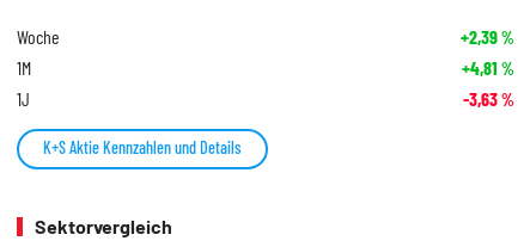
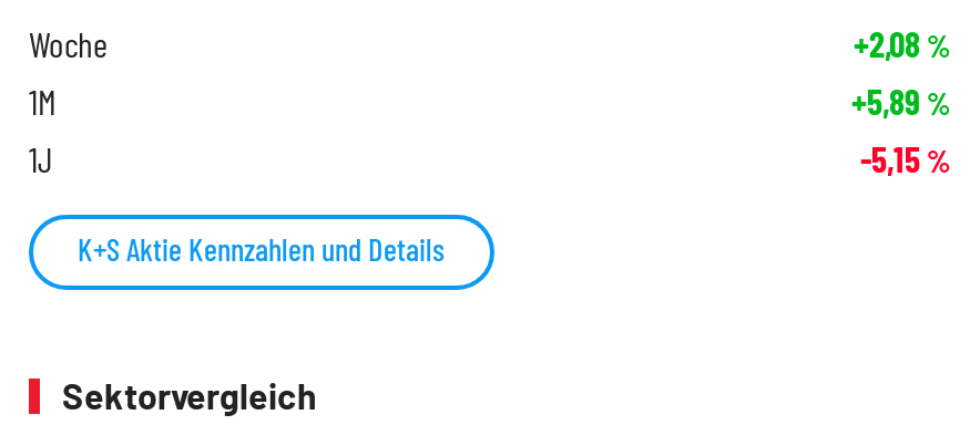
- +2,39%
+ +2,08%

- +4,81%
+ +5,89%

- -3,63%
+ -5,15%
